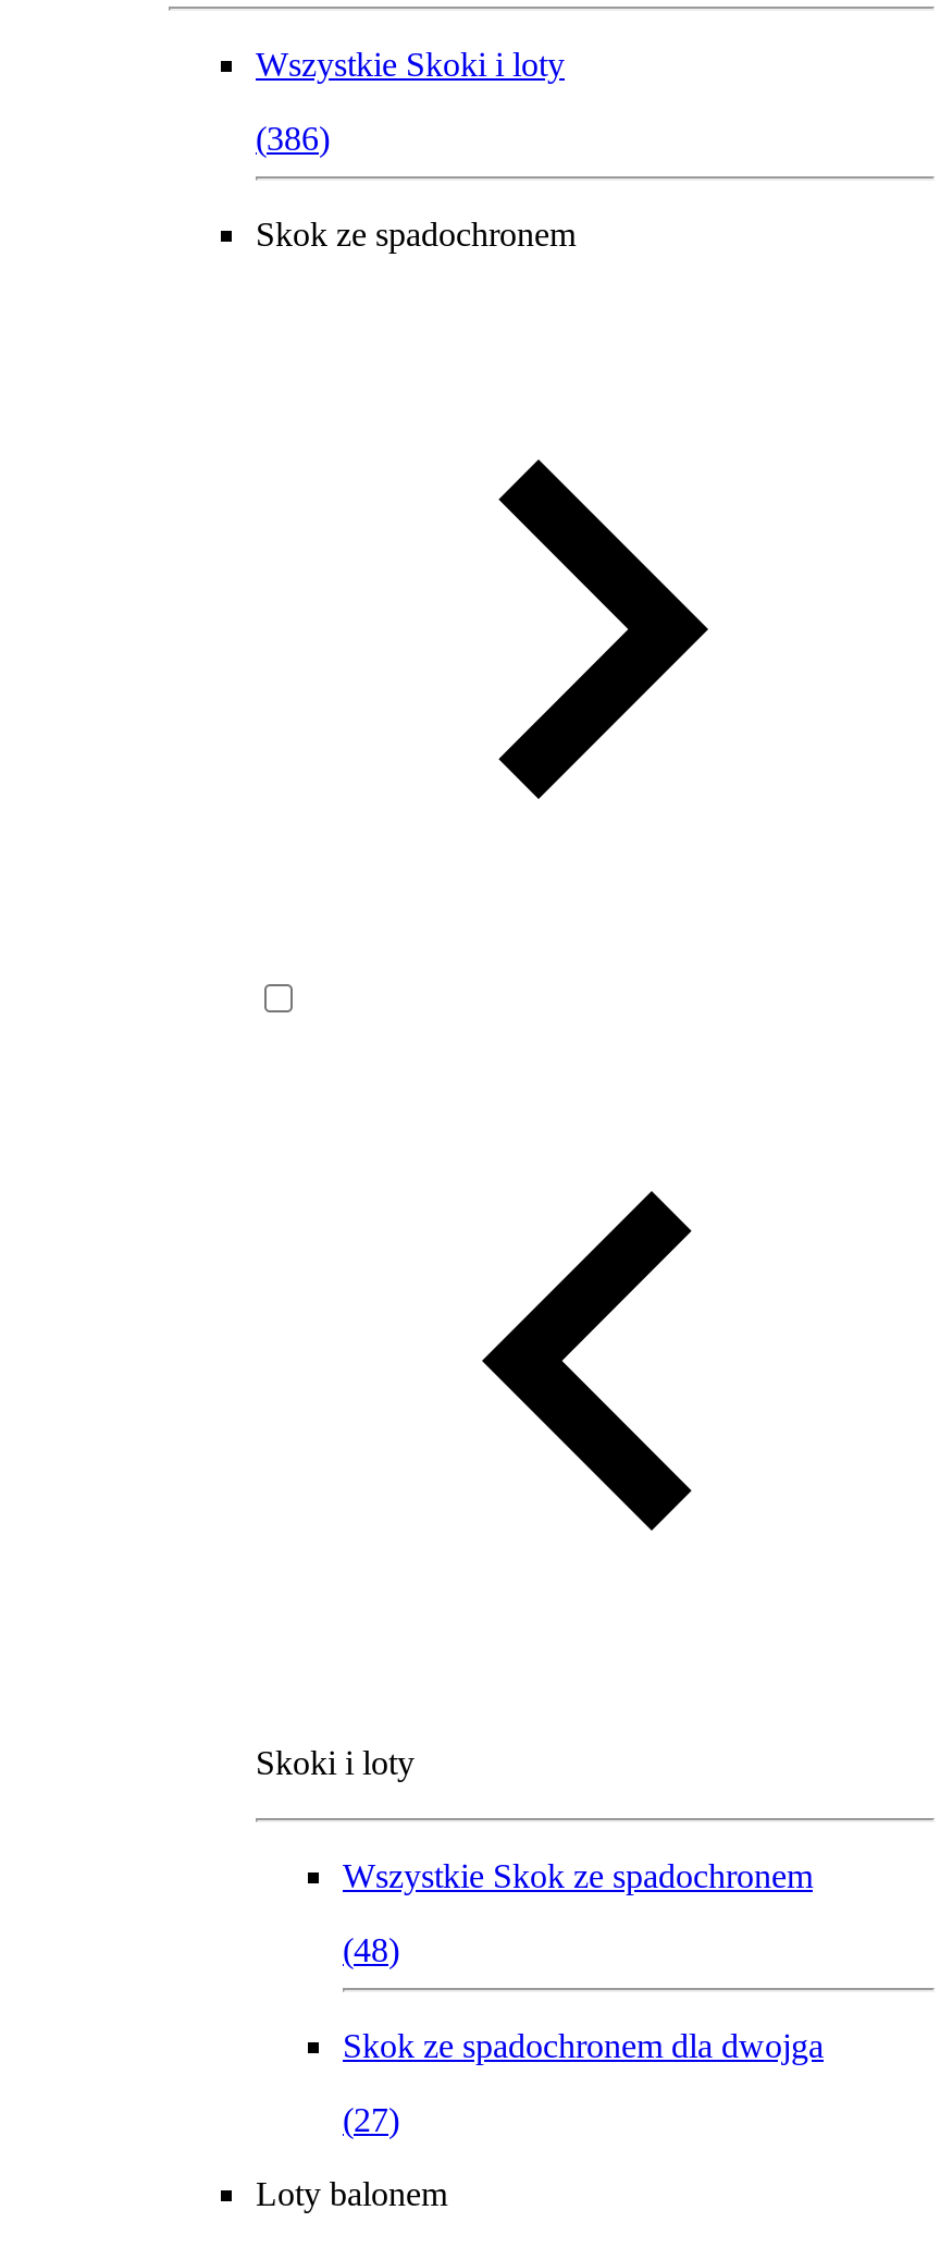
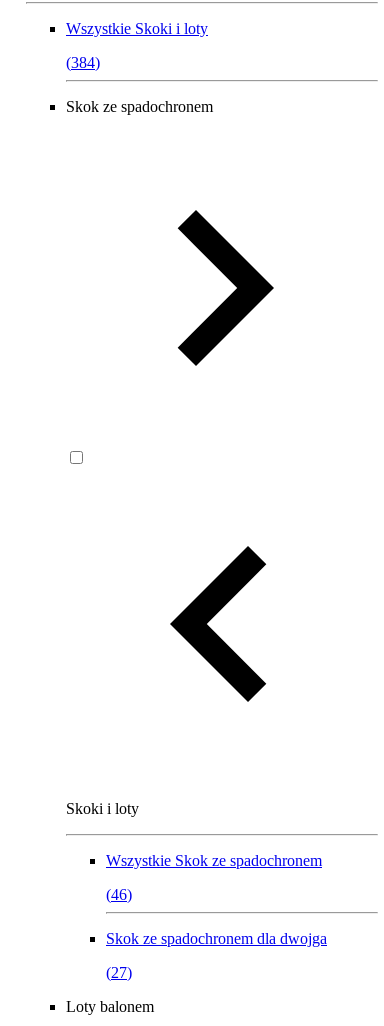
- (386)
+ (384)

- (48)
+ (46)
